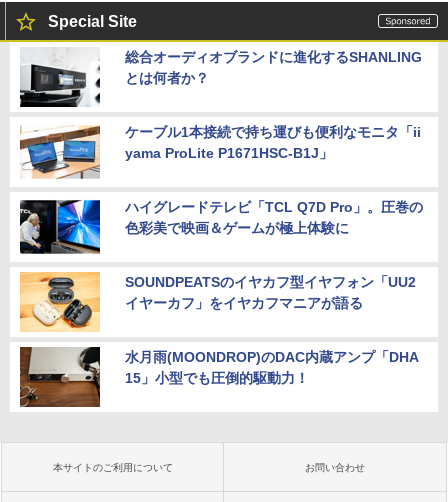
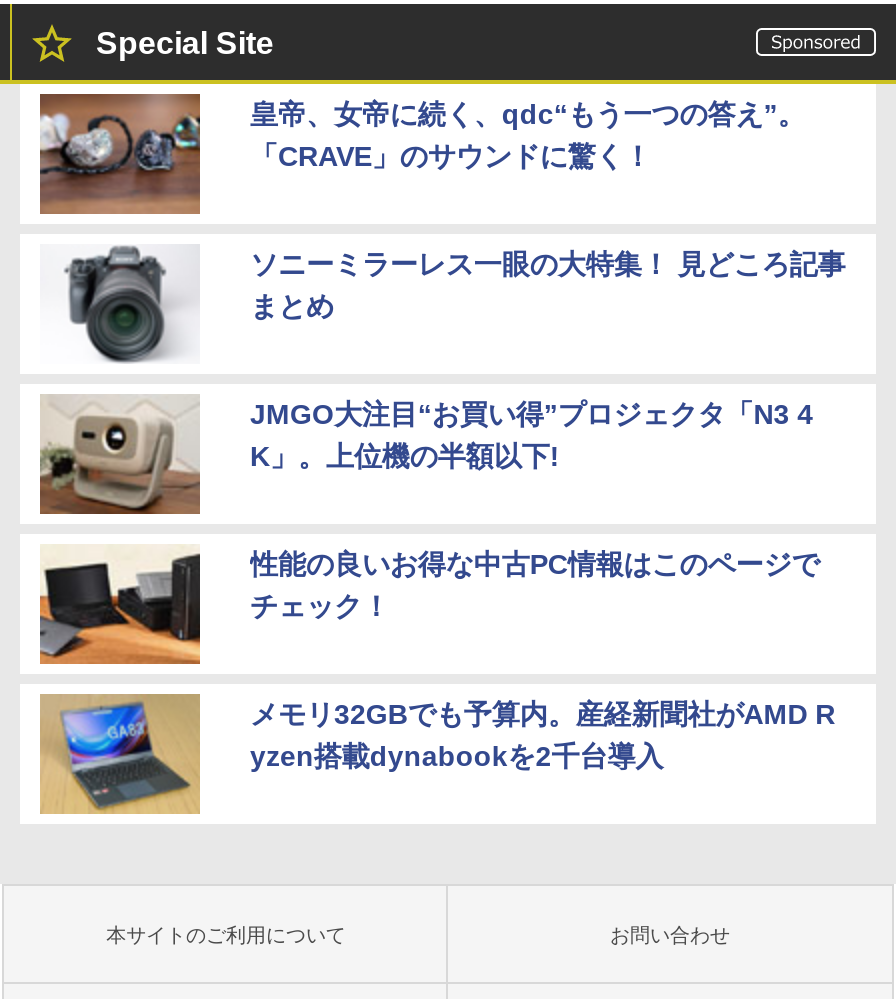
- [image]
- 総合オーディオブランドに進化するSHANLING
- とは何者か？
+ [image]
+ 皇帝、女帝に続く、qdc“もう一つの答え”。
+ 「CRAVE」のサウンドに驚く！

- [image]
- ケーブル1本接続で持ち運びも便利なモニタ「ii
- yama ProLite P1671HSC-B1J」
+ [image]
+ ソニーミラーレス一眼の大特集！ 見どころ記事
+ まとめ

- [image]
- ハイグレードテレビ「TCL Q7D Pro」。圧巻の
- 色彩美で映画＆ゲームが極上体験に
+ [image]
+ JMGO大注目“お買い得”プロジェクタ「N3 4
+ K」。上位機の半額以下!

- [image]
- SOUNDPEATSのイヤカフ型イヤフォン「UU2
- イヤーカフ」をイヤカフマニアが語る
+ [image]
+ 性能の良いお得な中古PC情報はこのページで
+ チェック！

- [image]
- 水月雨(MOONDROP)のDAC内蔵アンプ「DHA
- 15」小型でも圧倒的駆動力！
+ [image]
+ メモリ32GBでも予算内。産経新聞社がAMD R
+ yzen搭載dynabookを2千台導入
